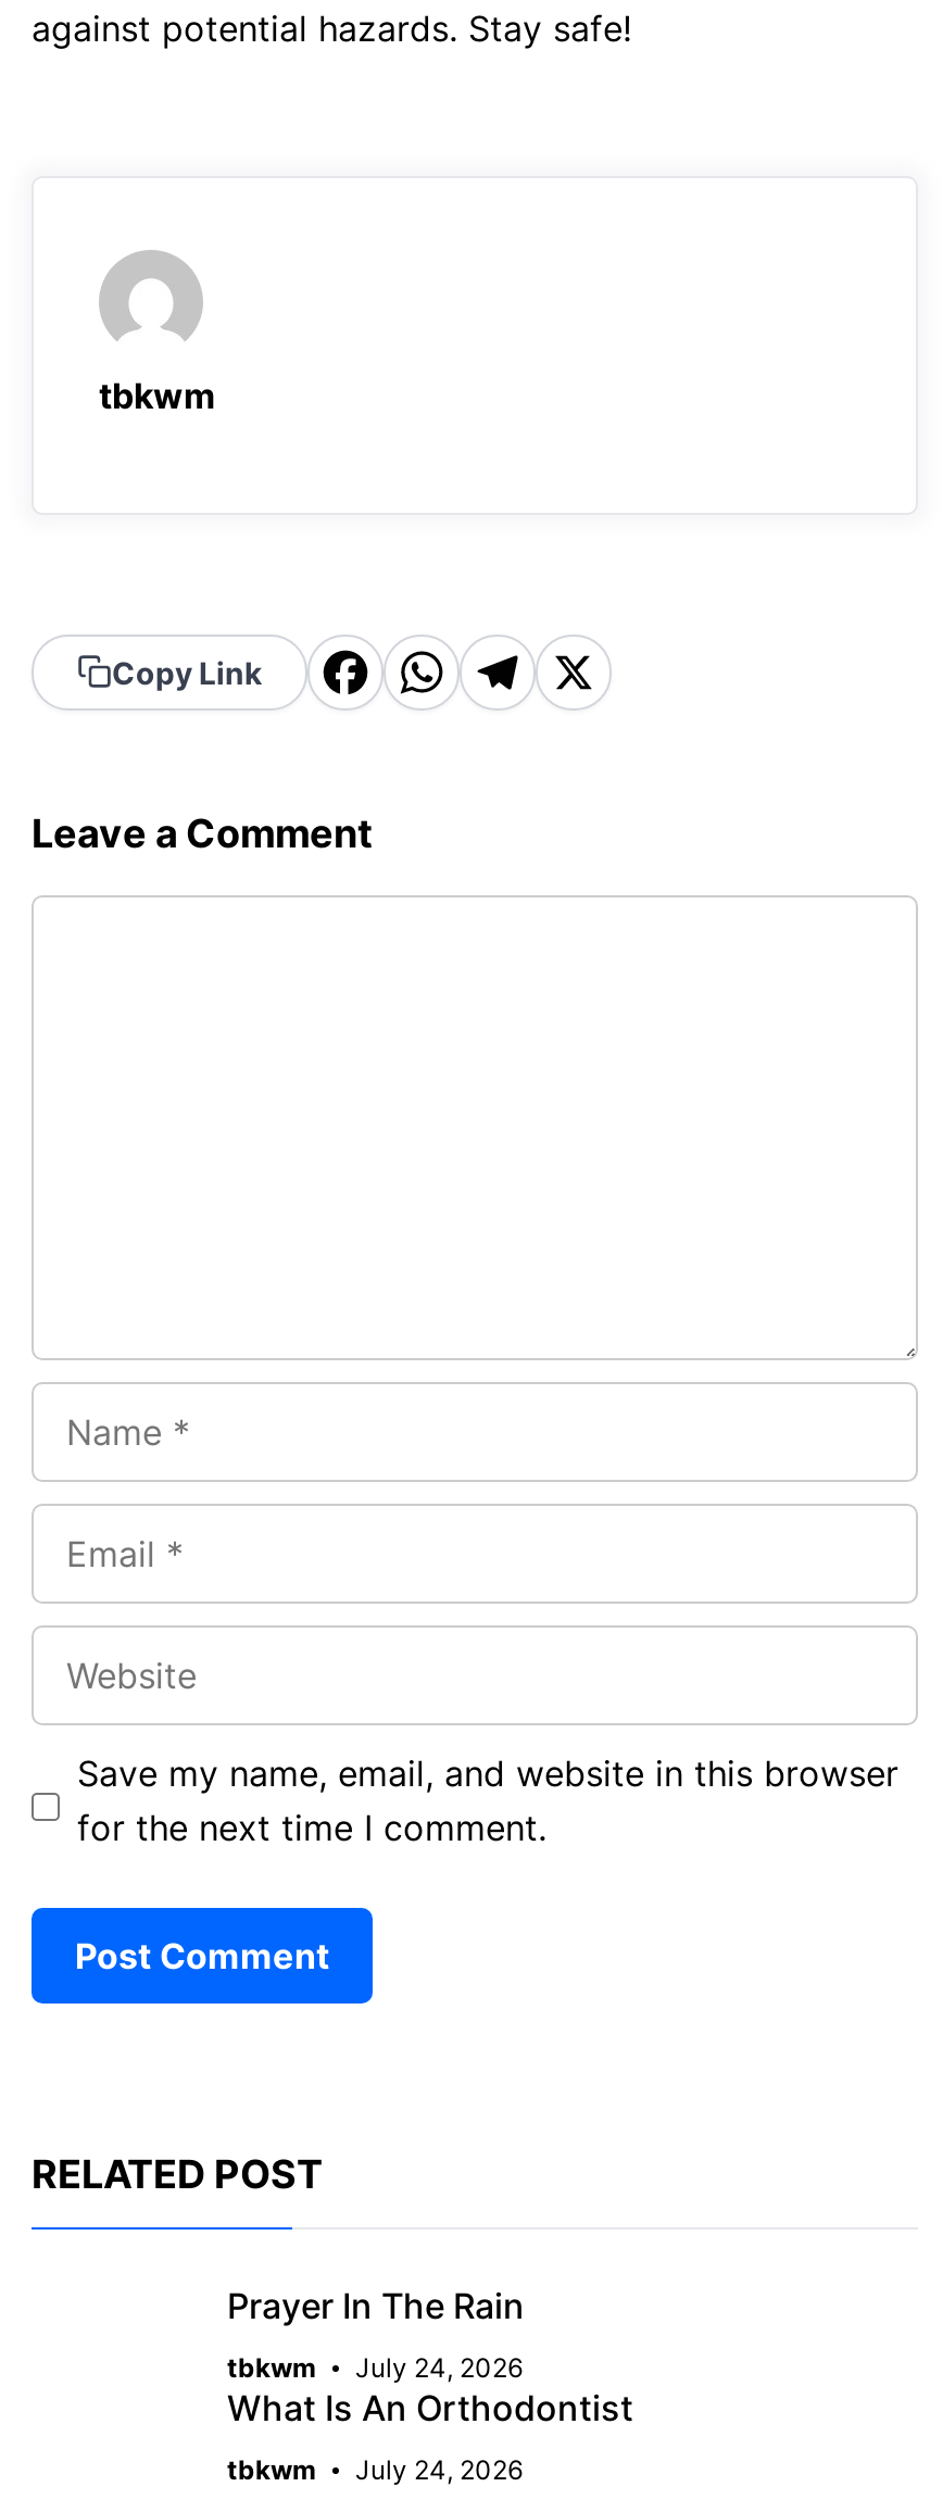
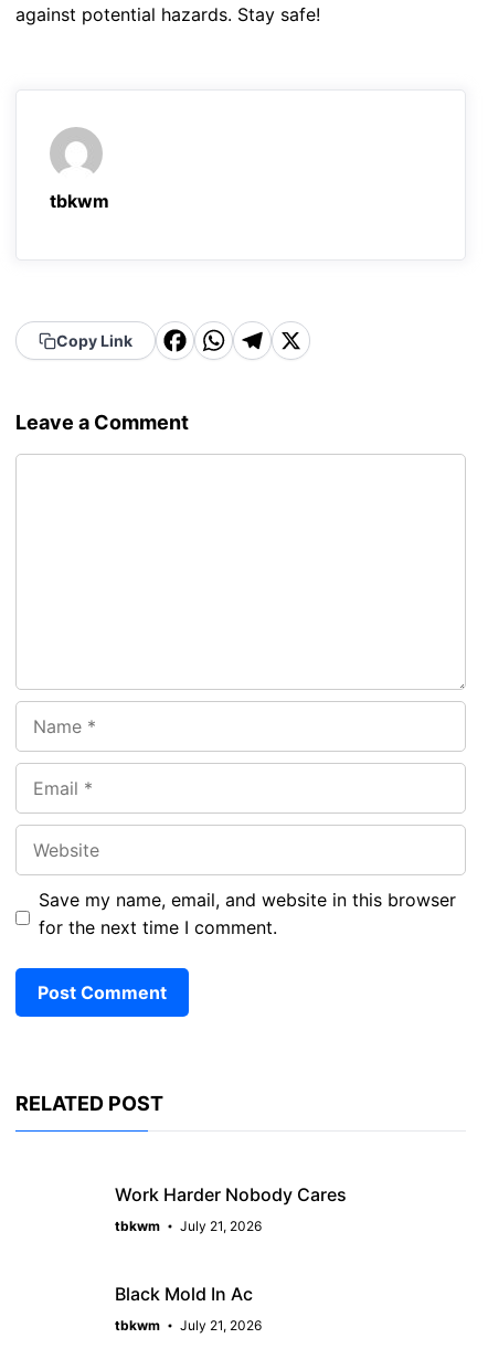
- Prayer In The Rain
+ Work Harder Nobody Cares

- July 24, 2026
- What Is An Orthodontist
+ July 21, 2026
+ Black Mold In Ac

- tbkwm July 24, 2026
+ tbkwm July 21, 2026
